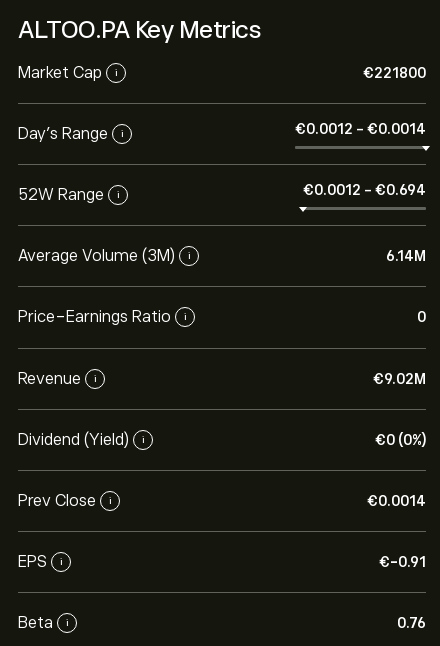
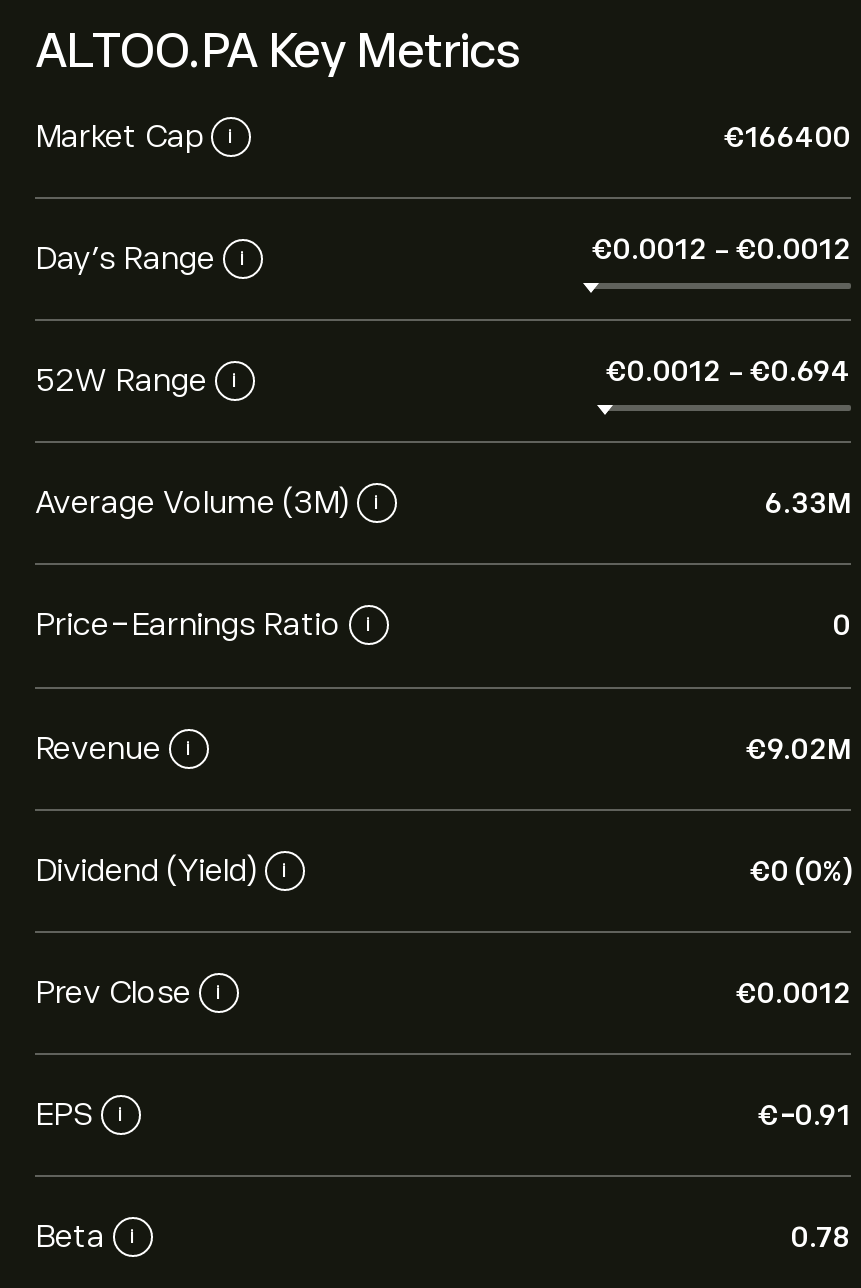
- €221800
+ €166400

- €0.0012 - €0.0014
+ €0.0012 - €0.0012

- 6.14M
+ 6.33M

- €0.0014
+ €0.0012

- 0.76
+ 0.78
